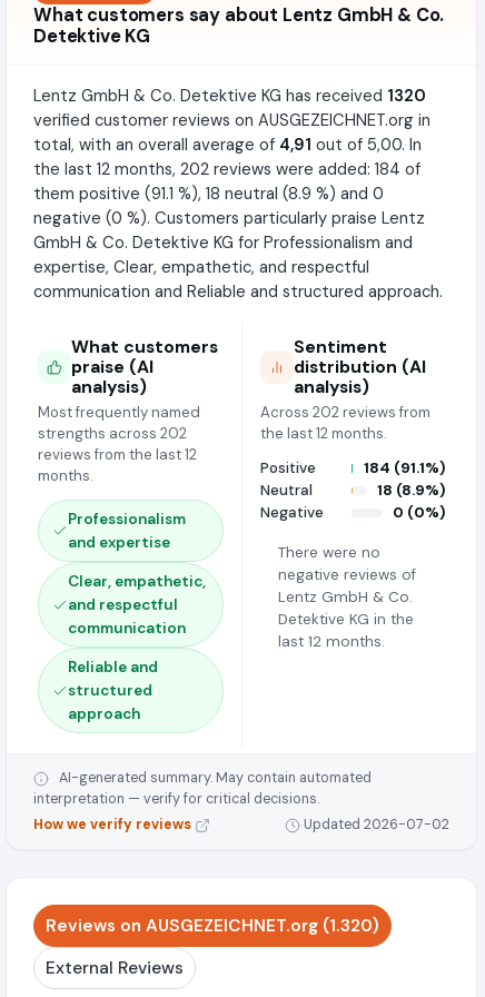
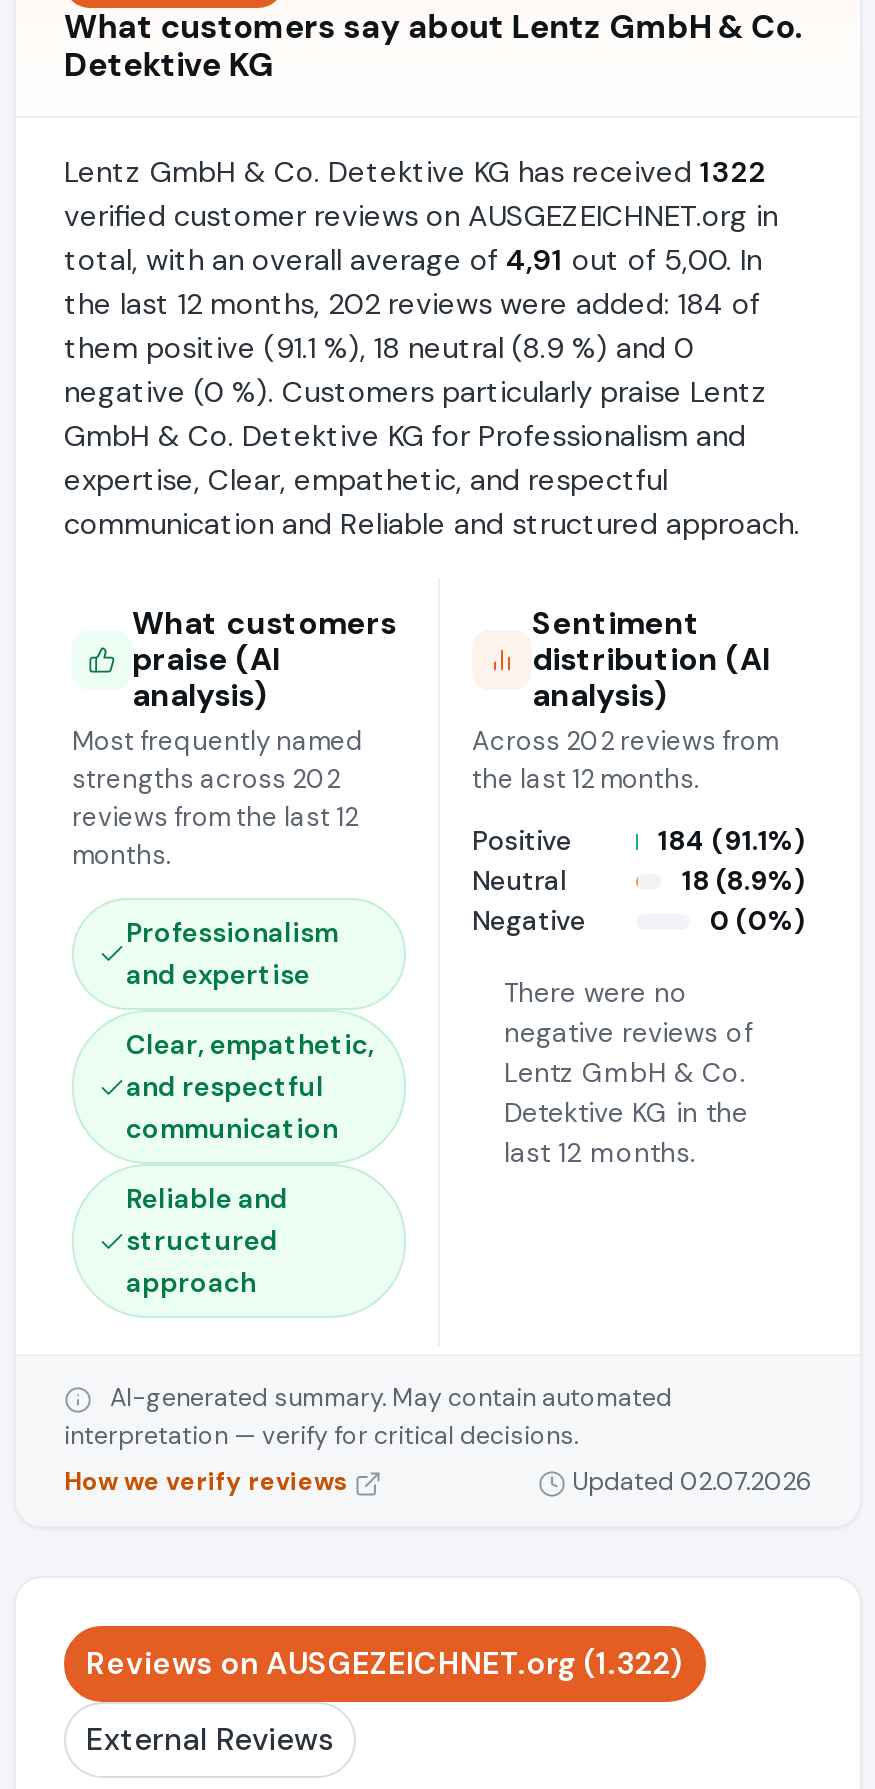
- Lentz GmbH & Co. Detektive KG has received 1320
+ Lentz GmbH & Co. Detektive KG has received 1322

- Updated 2026-07-02
+ Updated 02.07.2026

- Reviews on AUSGEZEICHNET.org (1.320)
+ Reviews on AUSGEZEICHNET.org (1.322)
